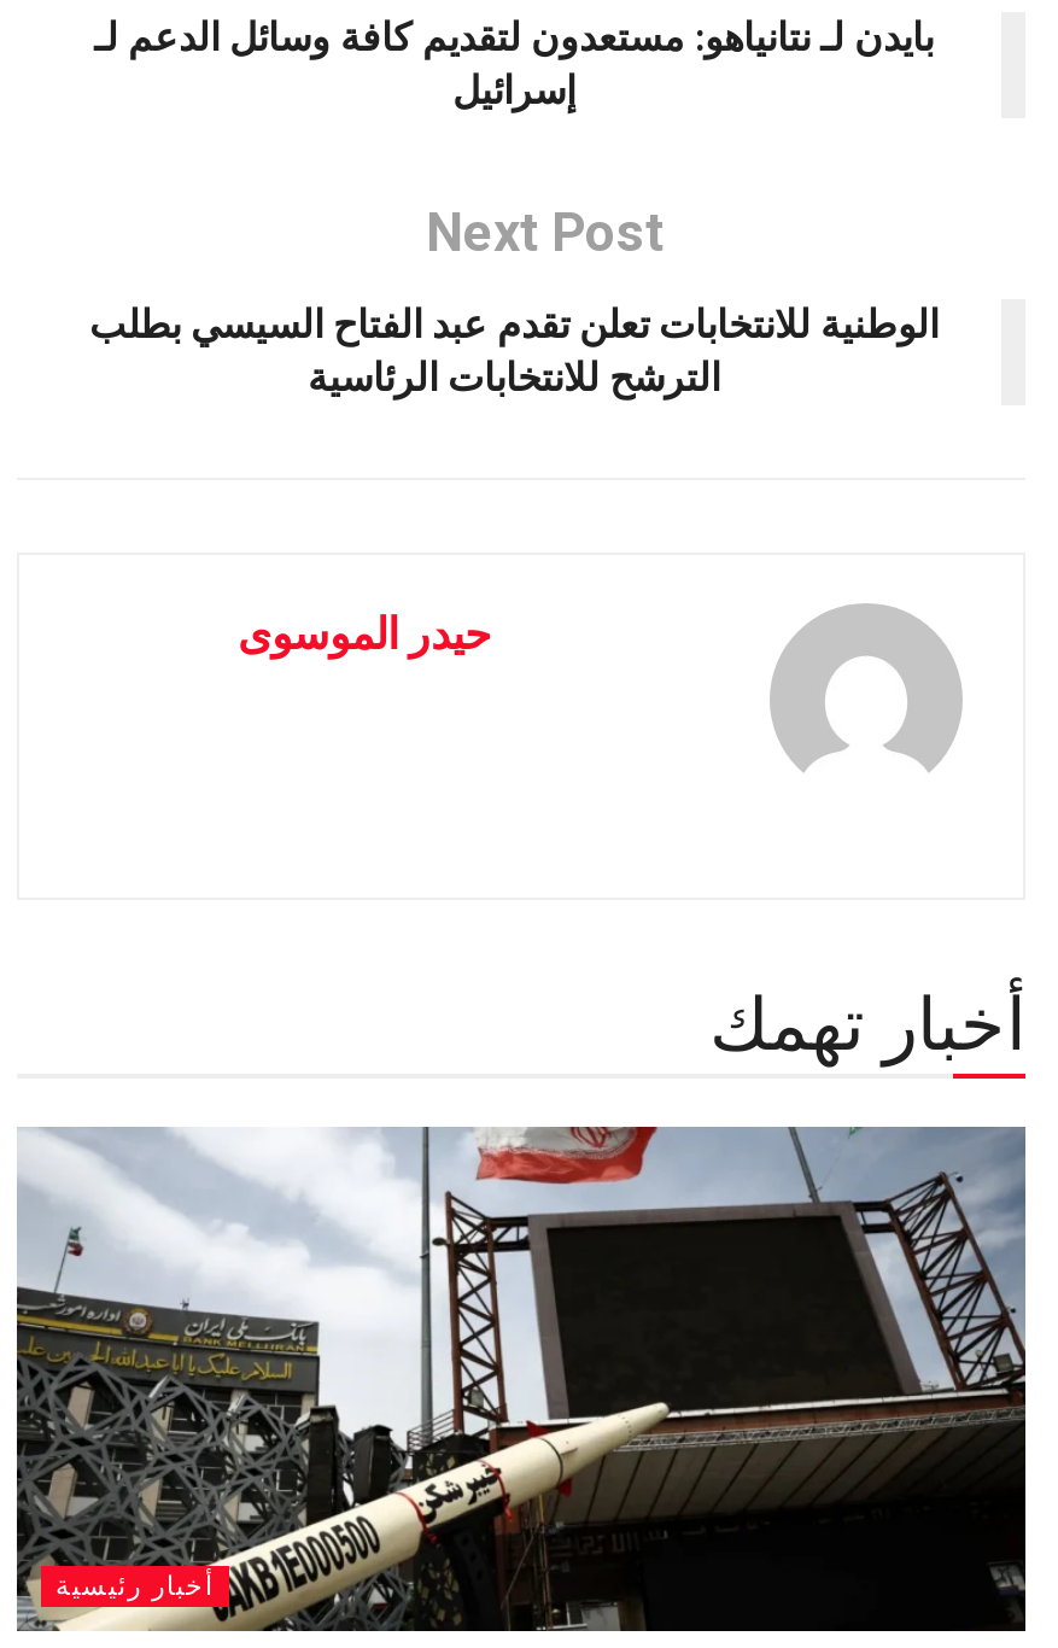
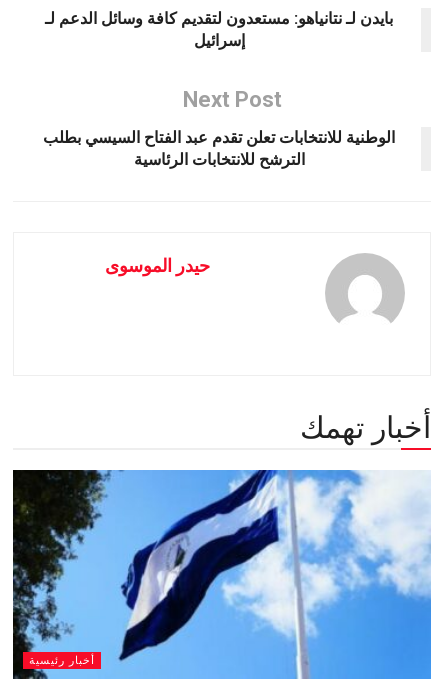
- [image]
+ [image]
